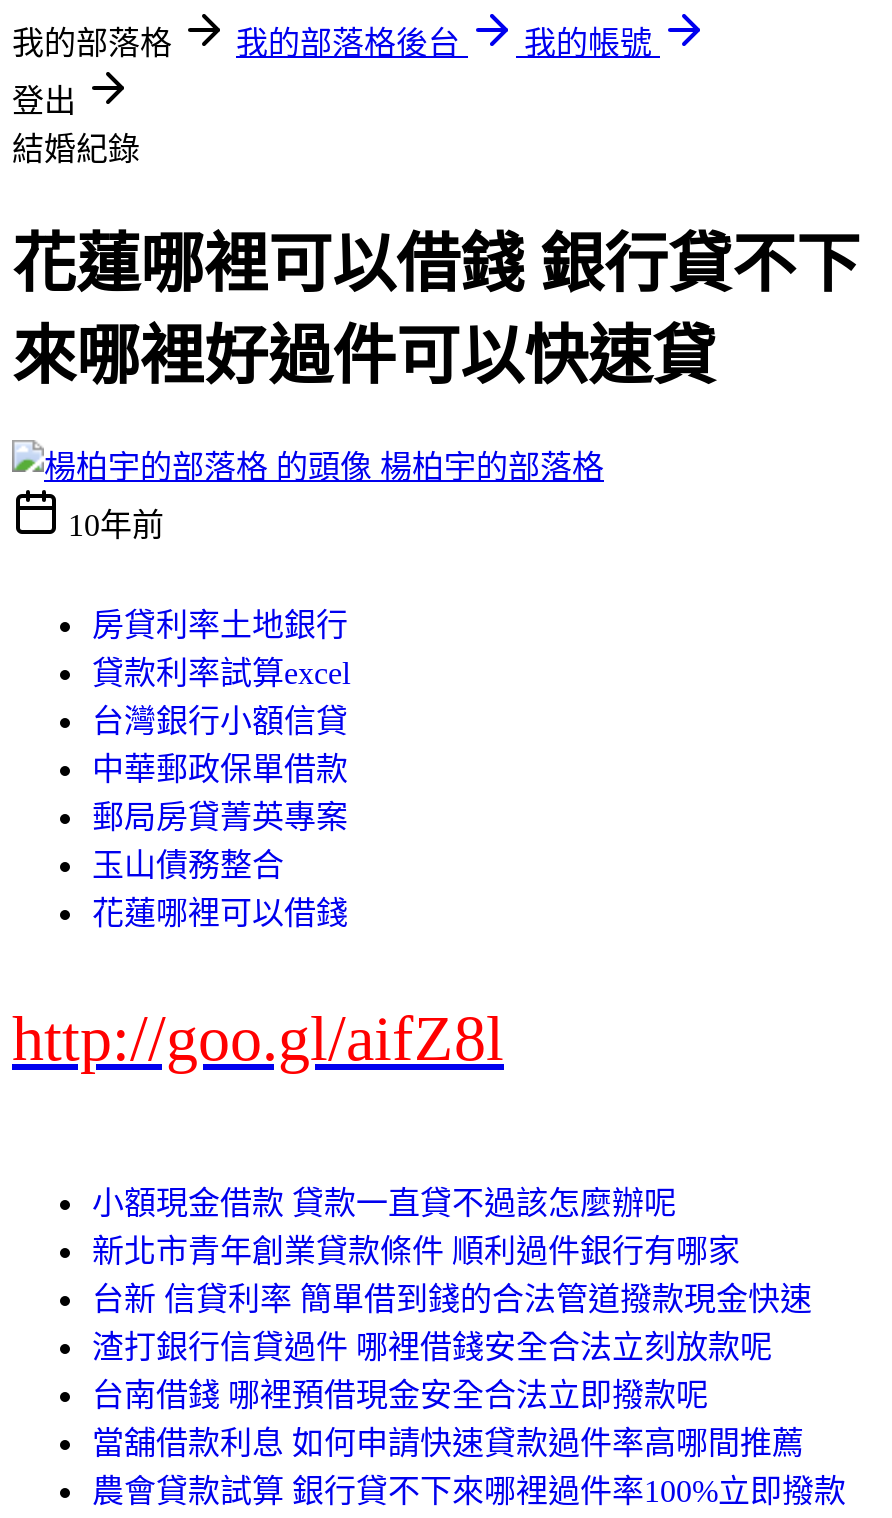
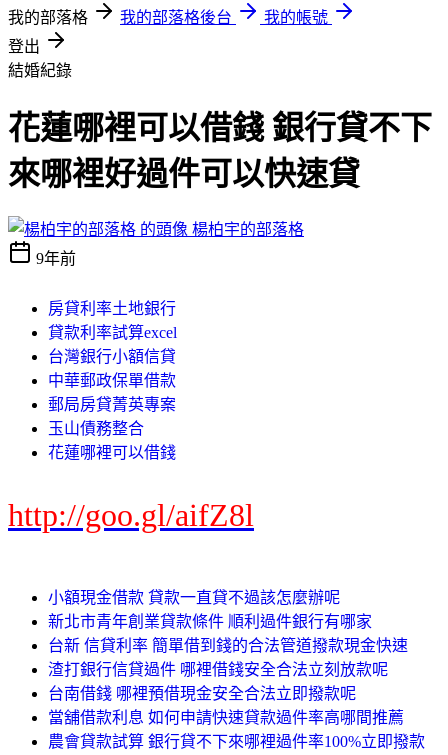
- 10年前
+ 9年前
